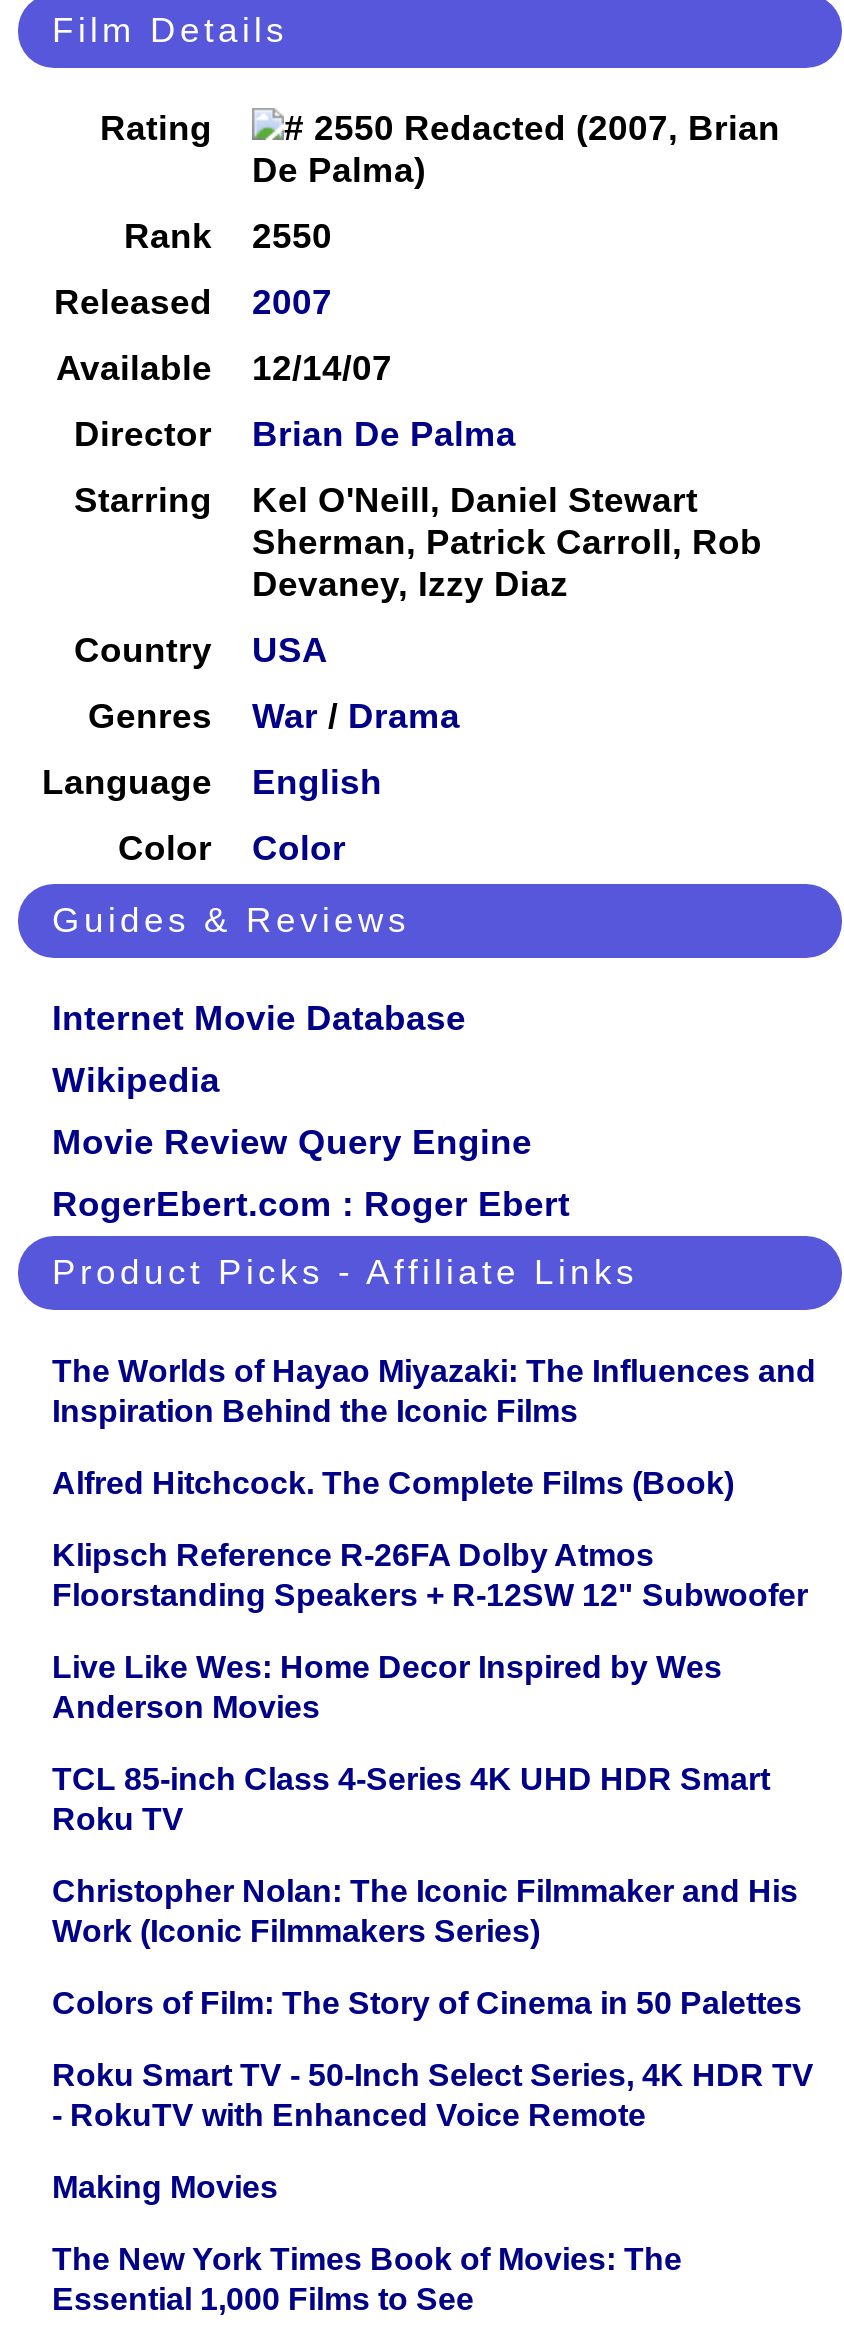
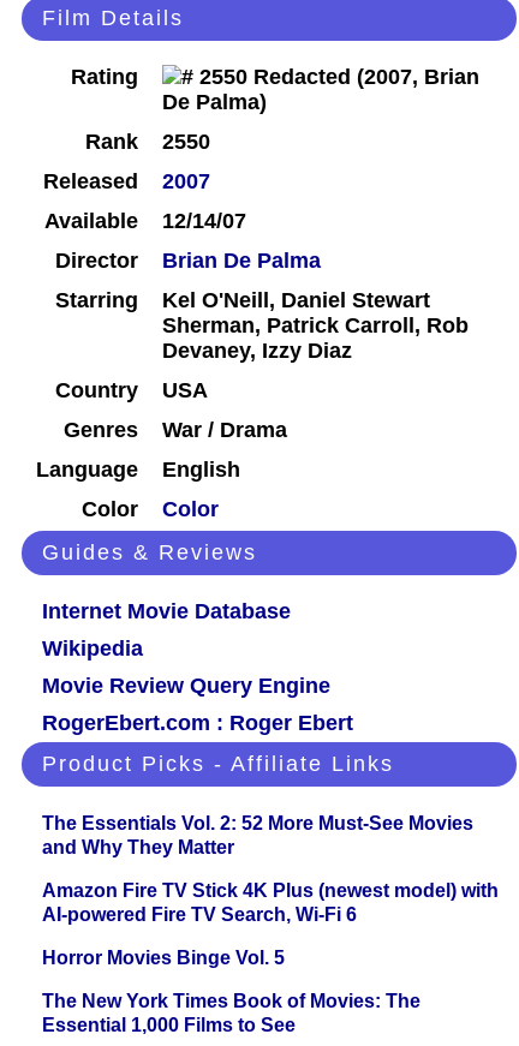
- The Worlds of Hayao Miyazaki: The Influences and
- Inspiration Behind the Iconic Films
- Alfred Hitchcock. The Complete Films (Book)
- Klipsch Reference R-26FA Dolby Atmos
- Floorstanding Speakers + R-12SW 12" Subwoofer
- Live Like Wes: Home Decor Inspired by Wes
- Anderson Movies
- TCL 85-inch Class 4-Series 4K UHD HDR Smart
- Roku TV
- Christopher Nolan: The Iconic Filmmaker and His
- Work (Iconic Filmmakers Series)
- Colors of Film: The Story of Cinema in 50 Palettes
- Roku Smart TV - 50-Inch Select Series, 4K HDR TV
- - RokuTV with Enhanced Voice Remote
- Making Movies
+ The Essentials Vol. 2: 52 More Must-See Movies
+ and Why They Matter
+ Amazon Fire TV Stick 4K Plus (newest model) with
+ AI-powered Fire TV Search, Wi-Fi 6
+ Horror Movies Binge Vol. 5
